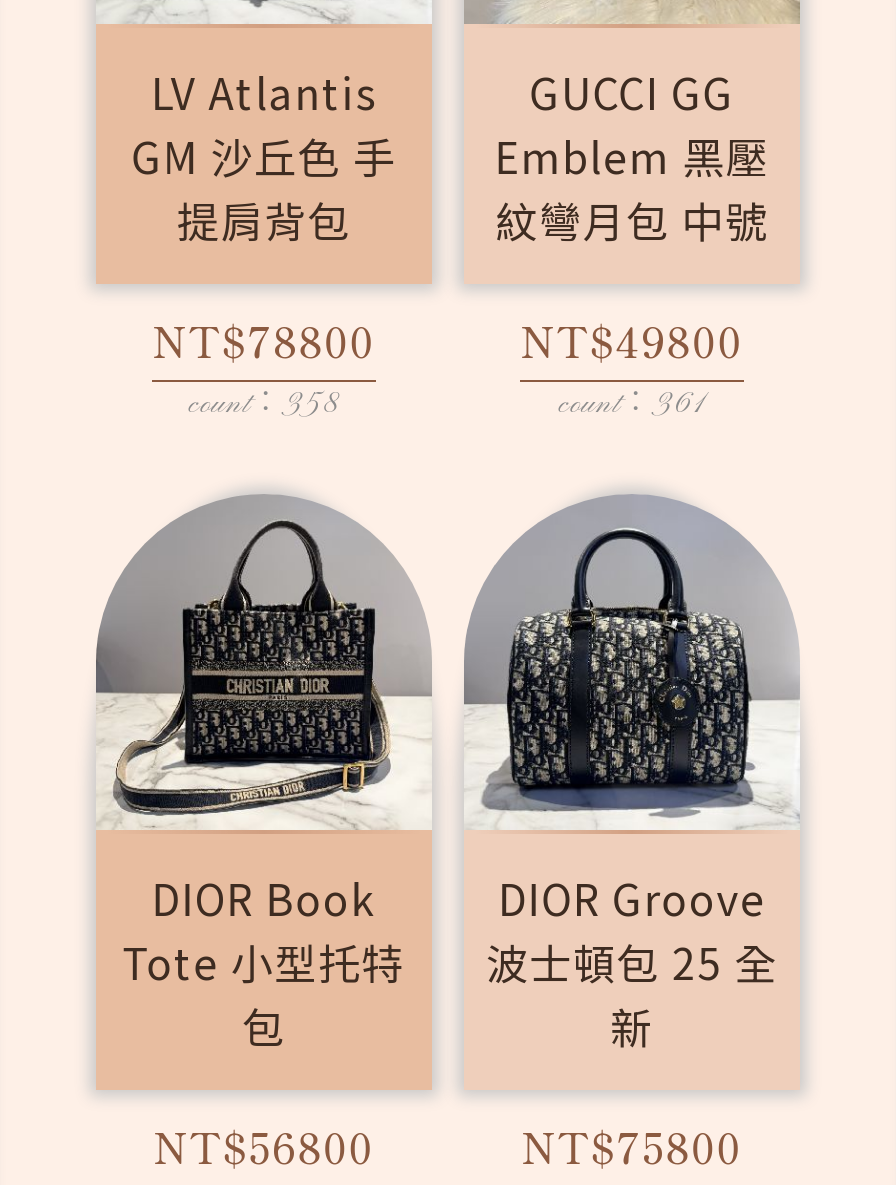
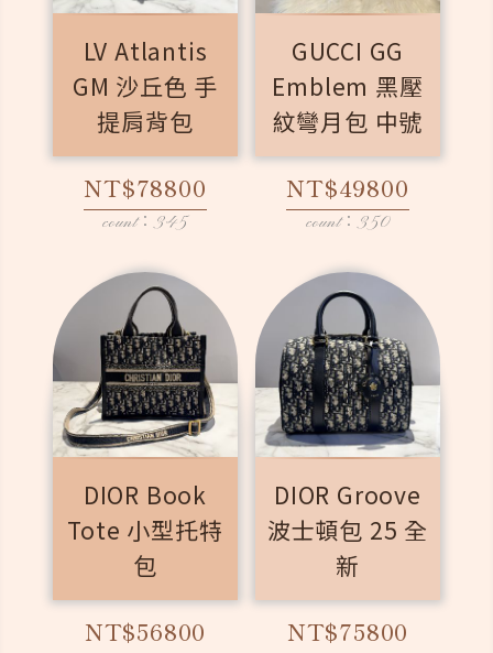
- count：358
+ count：345

- count：361
+ count：350
